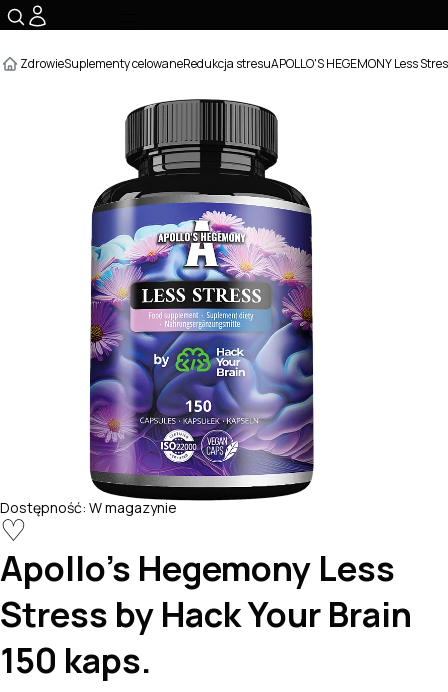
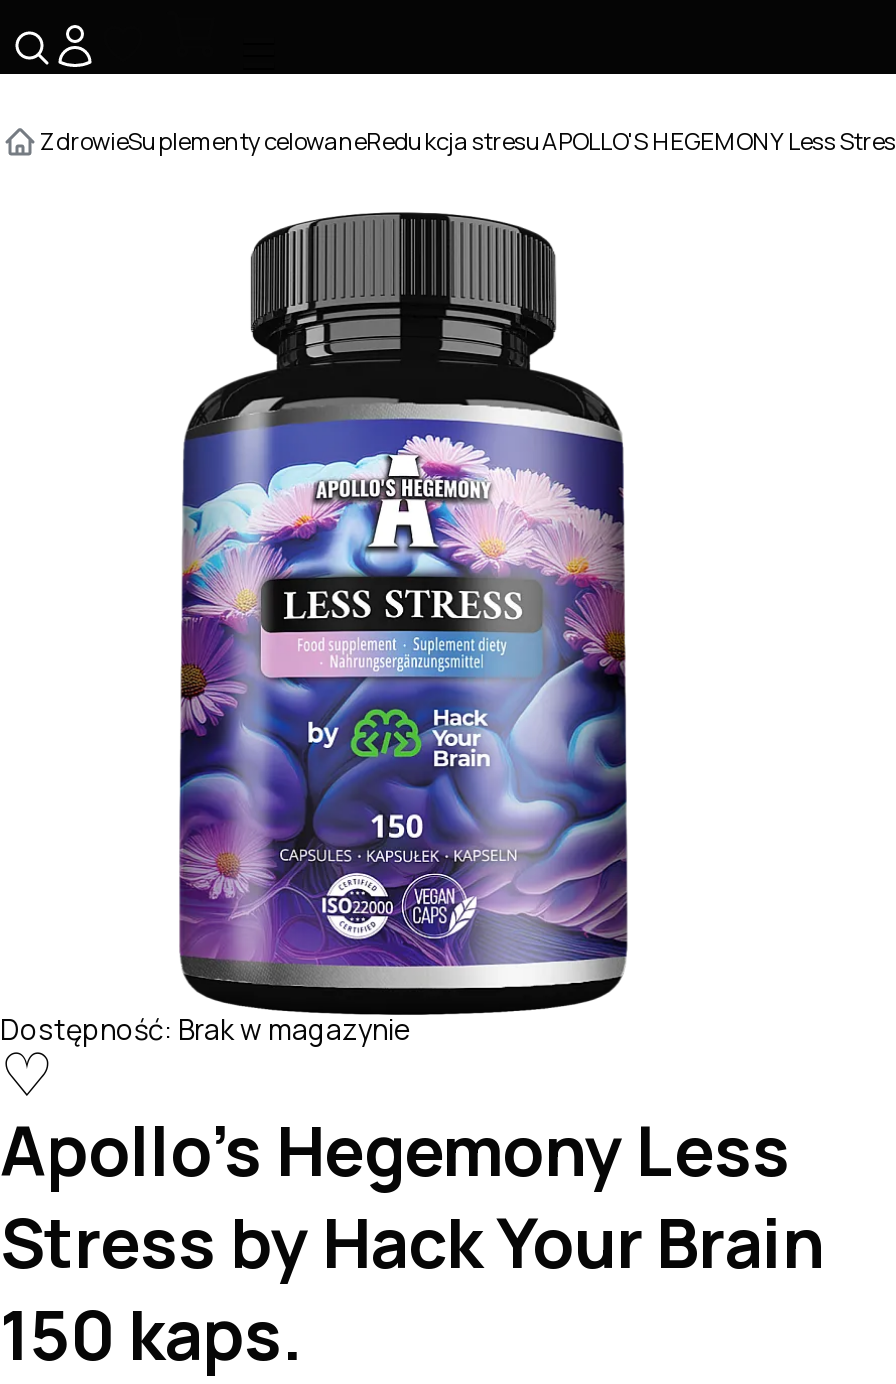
- Dostępność: W magazynie
+ Dostępność: Brak w magazynie
